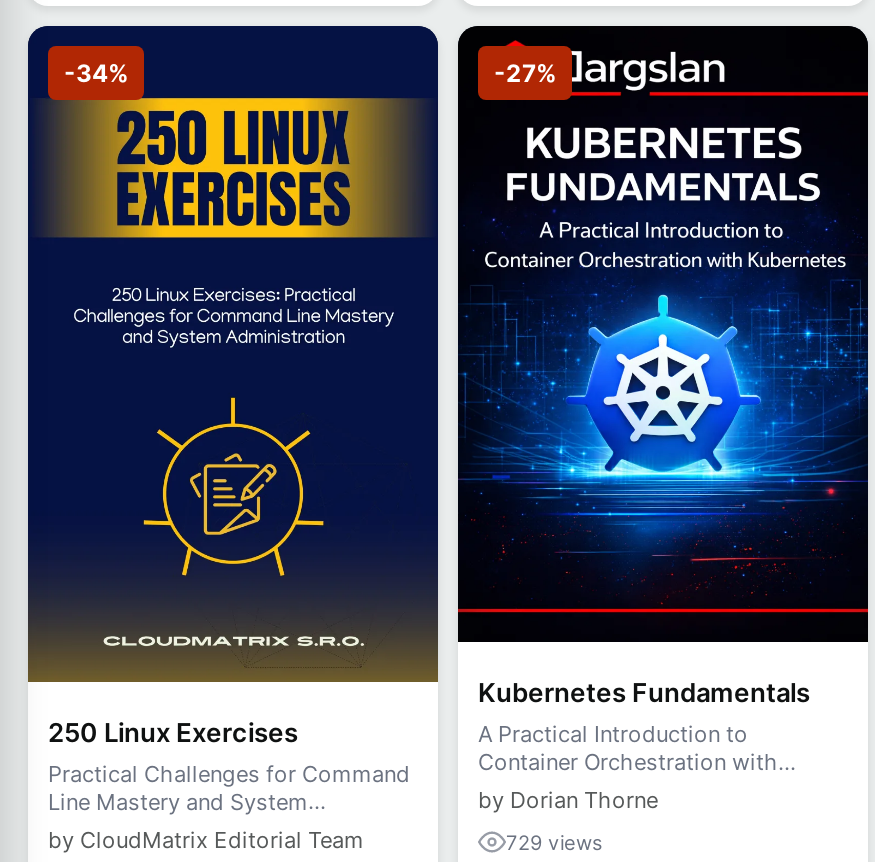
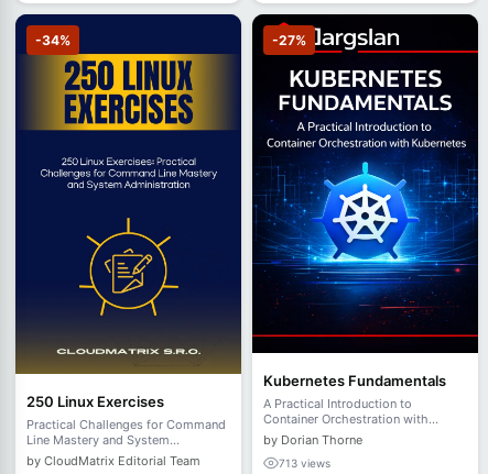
- 729 views
+ 713 views
